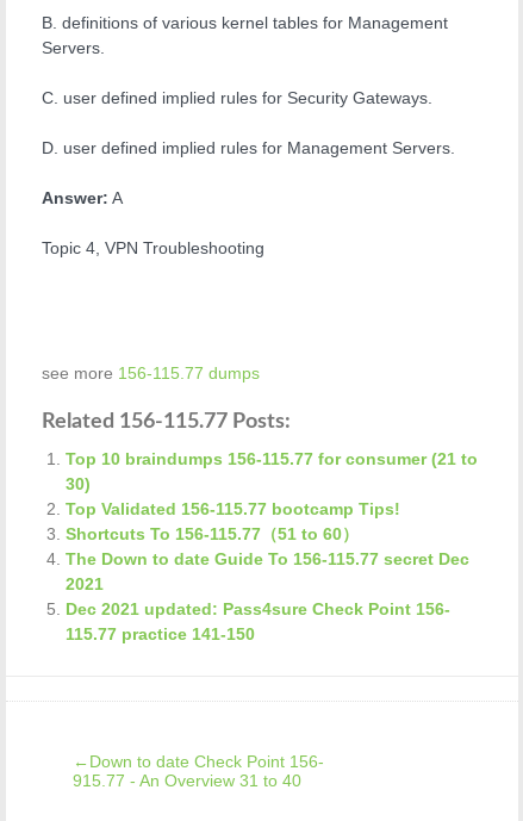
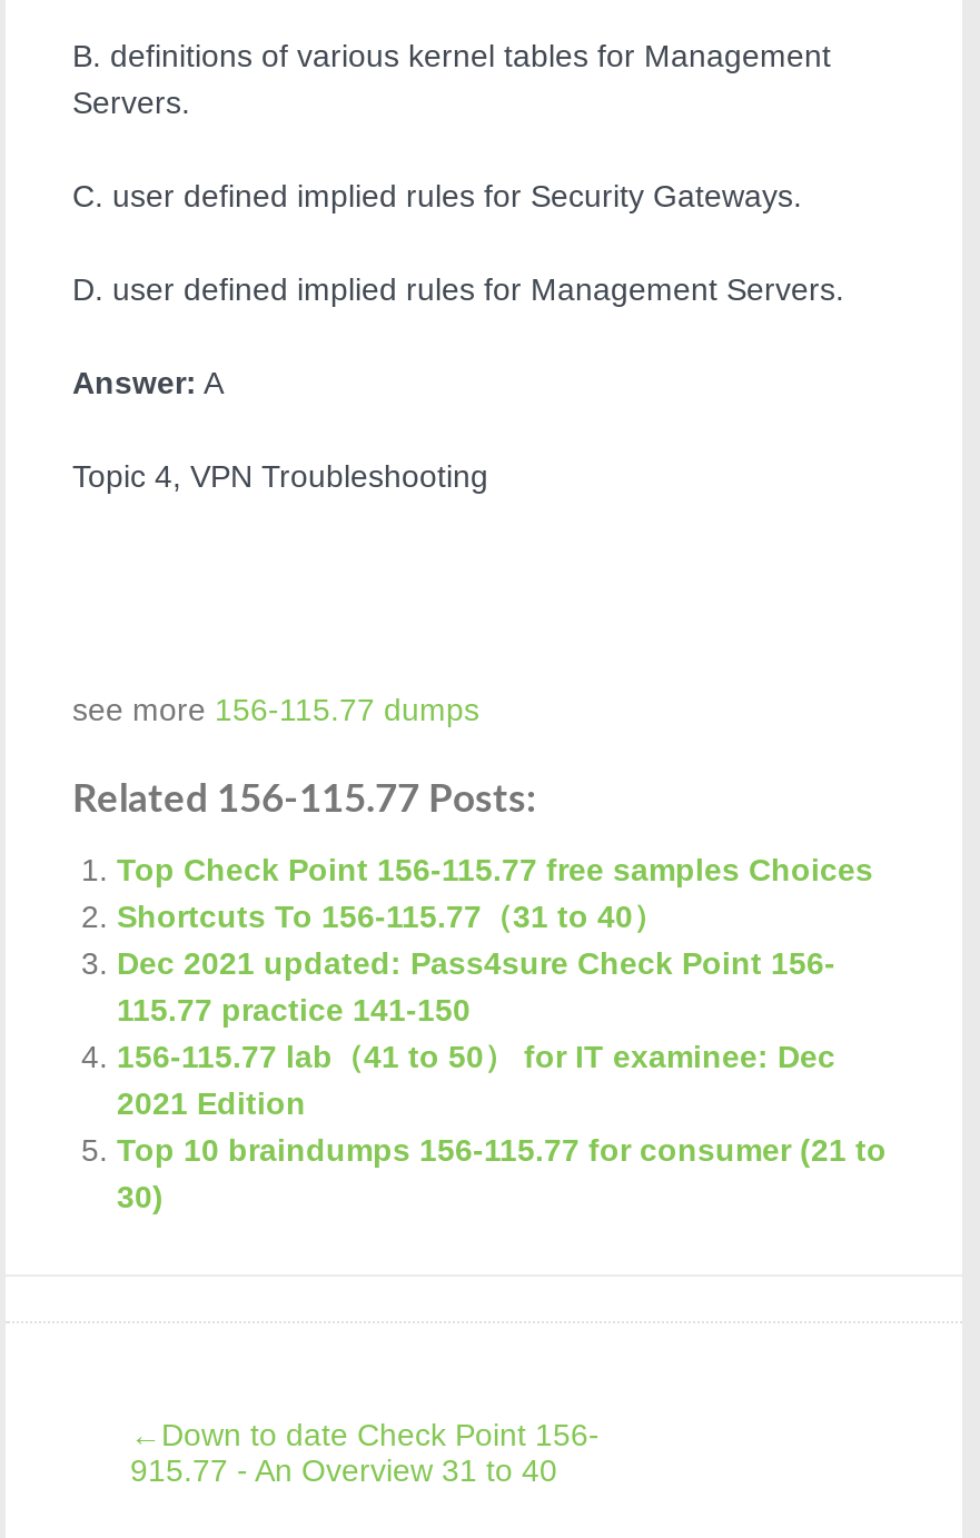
+ Top Check Point 156-115.77 free samples Choices
+ Shortcuts To 156-115.77（31 to 40）
+ 156-115.77 lab（41 to 50） for IT examinee: Dec
+ 2021 Edition

moved down: Top 10 braindumps 156-115.77 for consumer (21 to | 30)

- Top Validated 156-115.77 bootcamp Tips!
- Shortcuts To 156-115.77（51 to 60）
- The Down to date Guide To 156-115.77 secret Dec
- 2021

moved up: Dec 2021 updated: Pass4sure Check Point 156- | 115.77 practice 141-150
